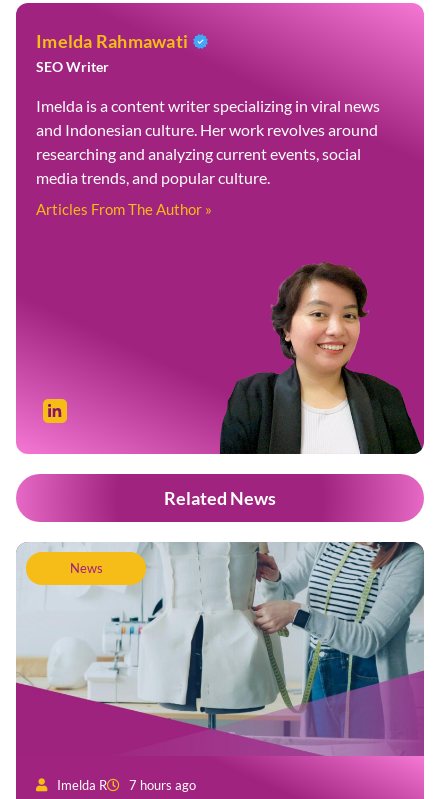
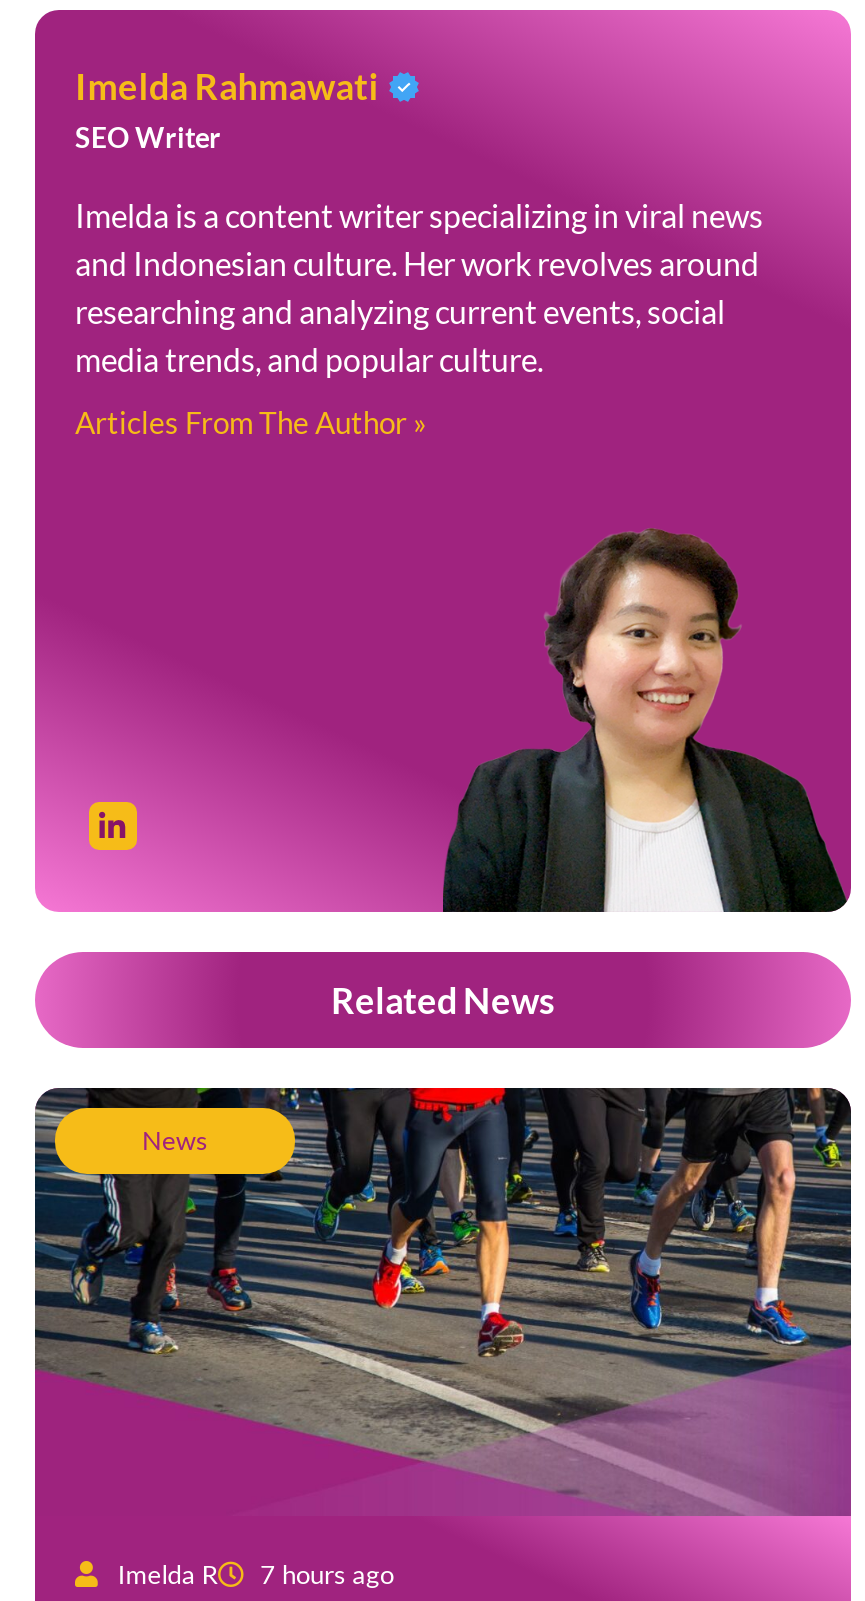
- [image]
+ [image]
